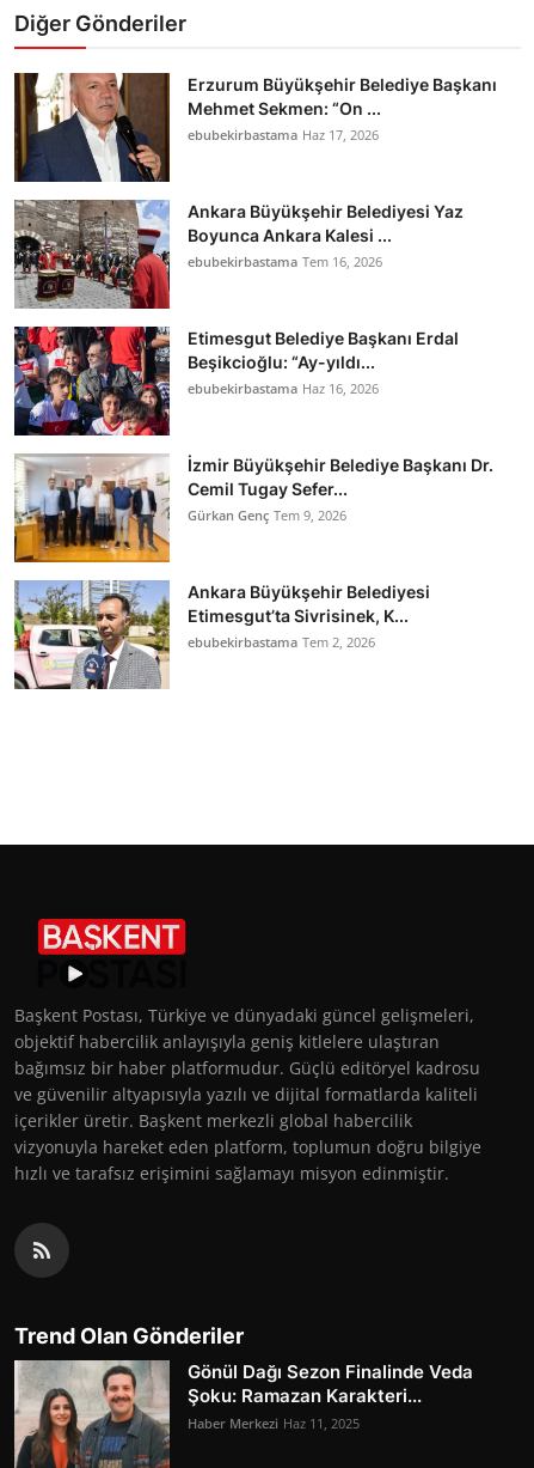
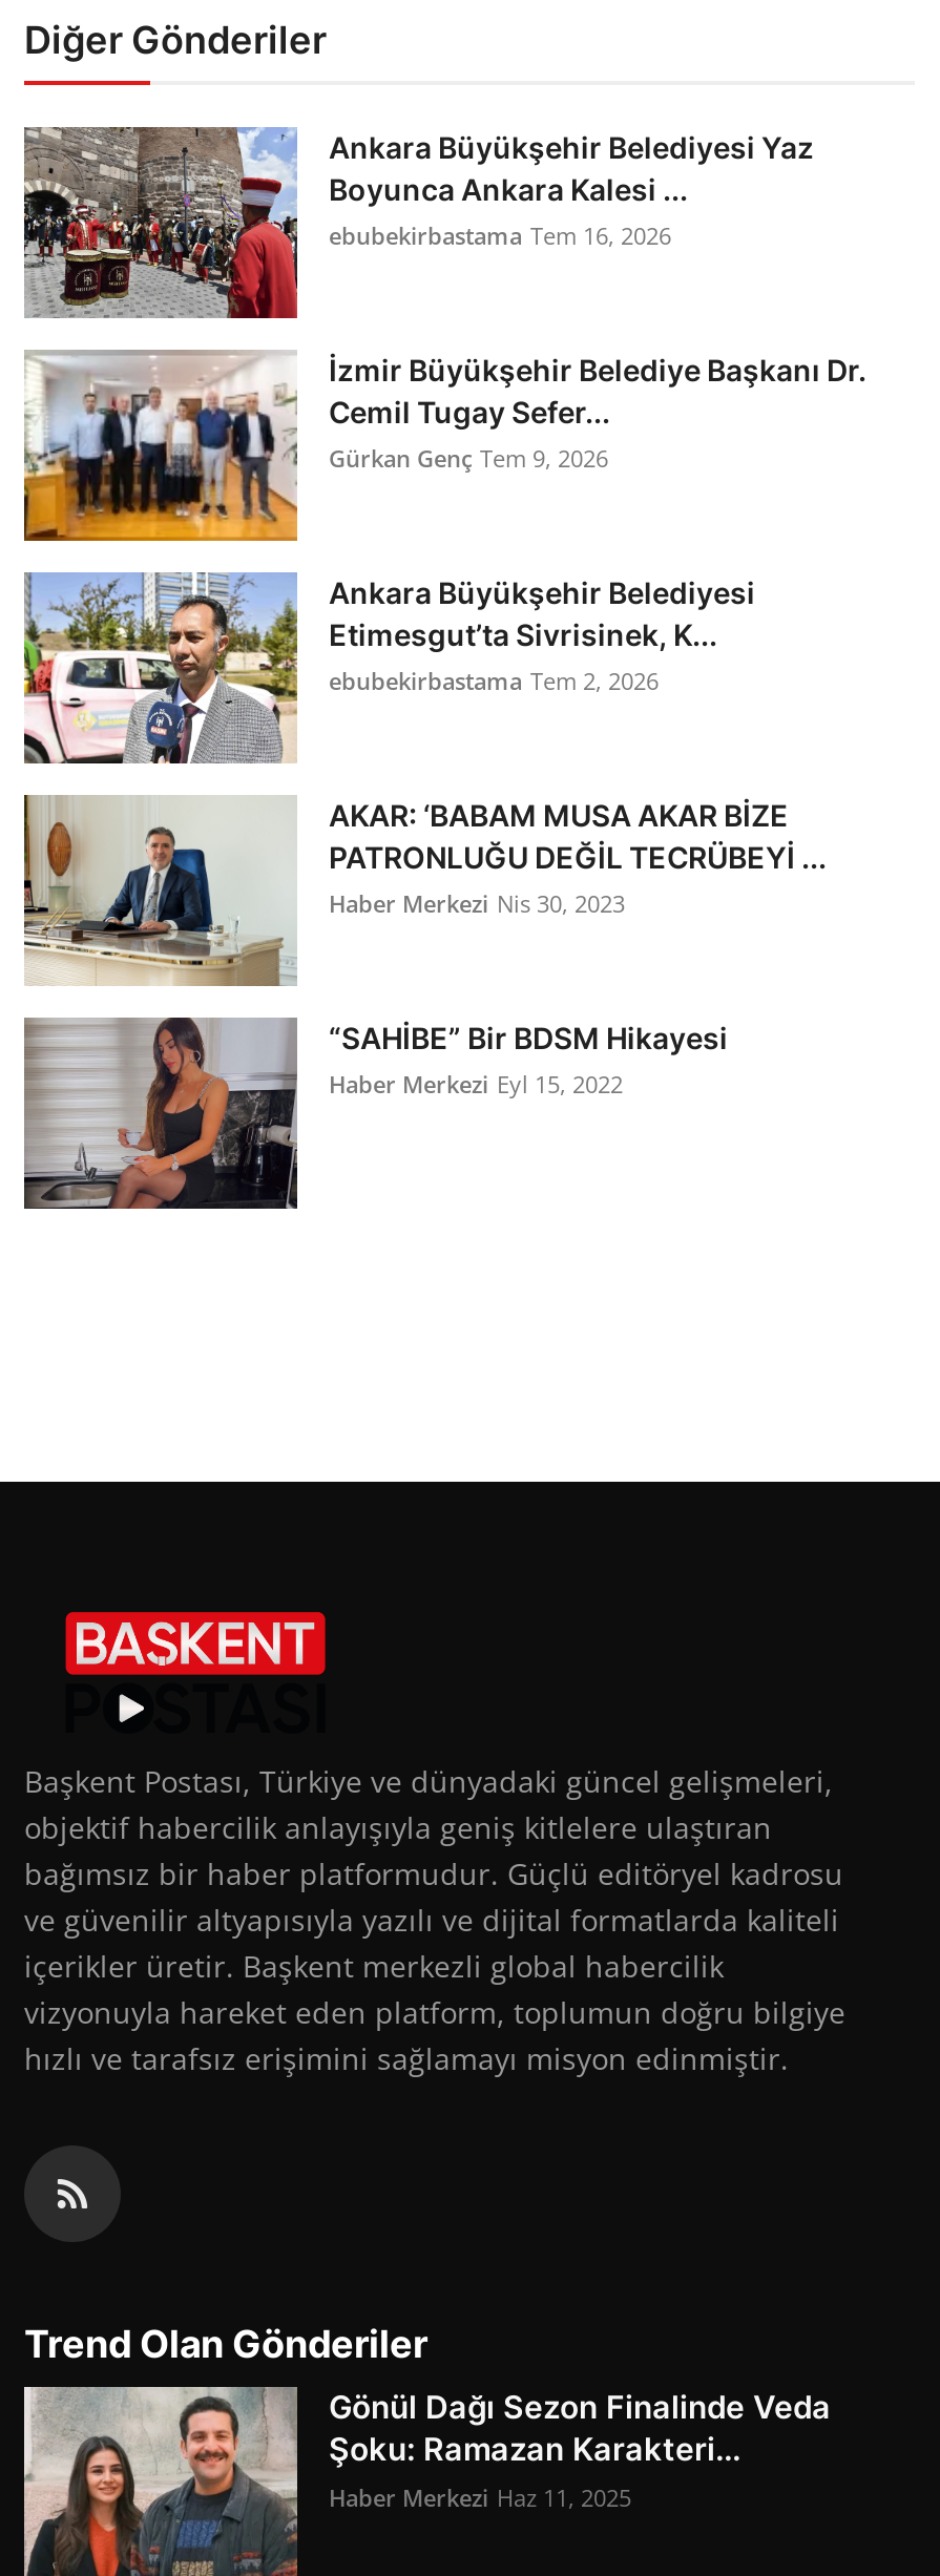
- [image]
- Erzurum Büyükşehir Belediye Başkanı
- Mehmet Sekmen: “On ...
- ebubekirbastama Haz 17, 2026

moved up: [image] | Ankara Büyükşehir Belediyesi Yaz | Boyunca Ankara Kalesi ... | ebubekirbastama Tem 16, 2026

- [image]
- Etimesgut Belediye Başkanı Erdal
- Beşikcioğlu: “Ay-yıldı...
- ebubekirbastama Haz 16, 2026

moved up: [image] | İzmir Büyükşehir Belediye Başkanı Dr. | Cemil Tugay Sefer... | Gürkan Genç Tem 9, 2026 | Ankara Büyükşehir Belediyesi | Etimesgut’ta Sivrisinek, K... | ebubekirbastama Tem 2, 2026

+ [image]
+ AKAR: ‘BABAM MUSA AKAR BİZE
+ PATRONLUĞU DEĞİL TECRÜBEYİ ...
+ Haber Merkezi Nis 30, 2023

+ [image]
+ “SAHİBE” Bir BDSM Hikayesi
+ Haber Merkezi Eyl 15, 2022
